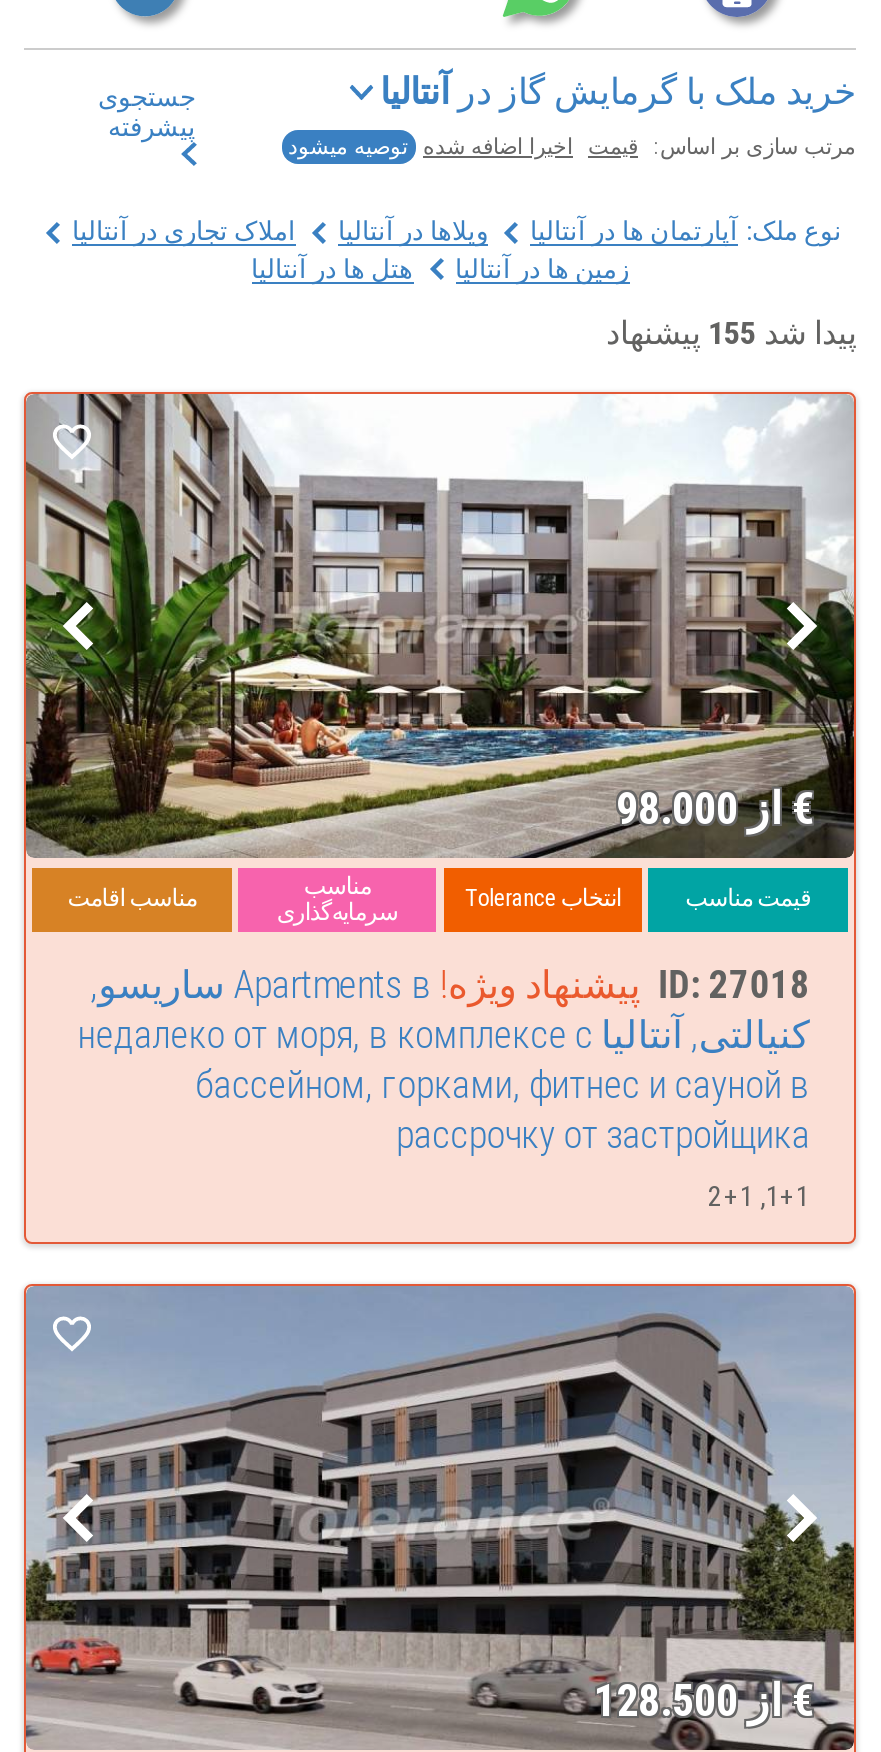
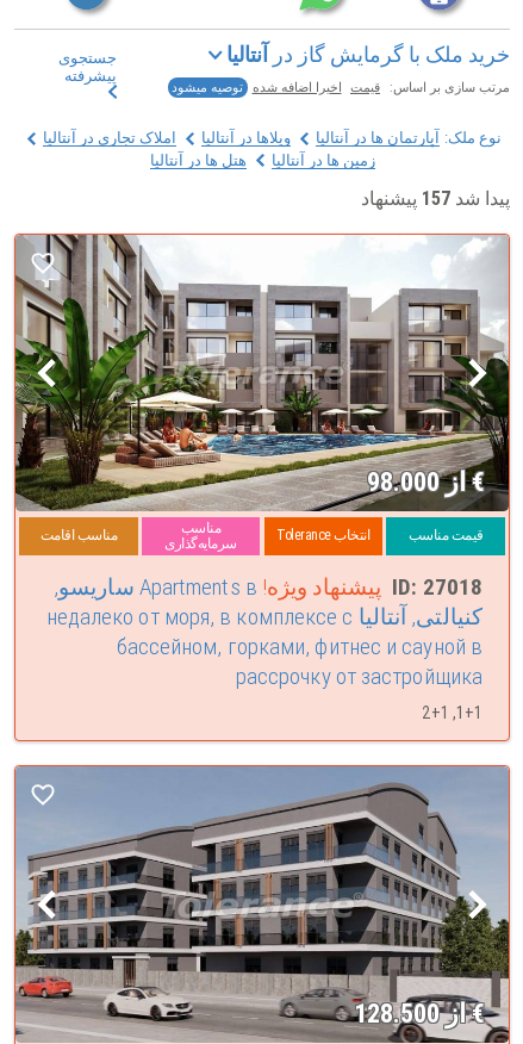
- پیدا شد 155 پیشنهاد
+ پیدا شد 157 پیشنهاد
